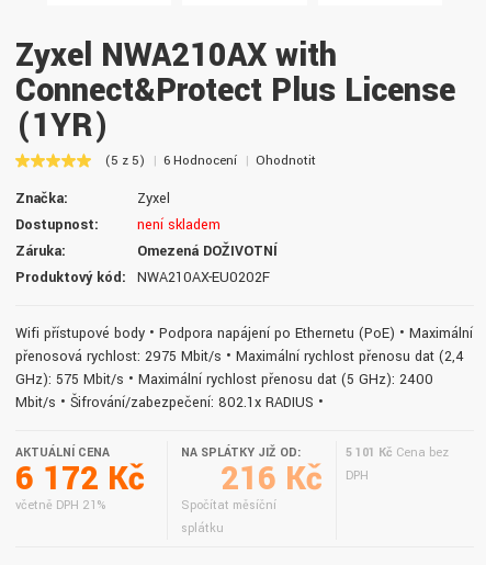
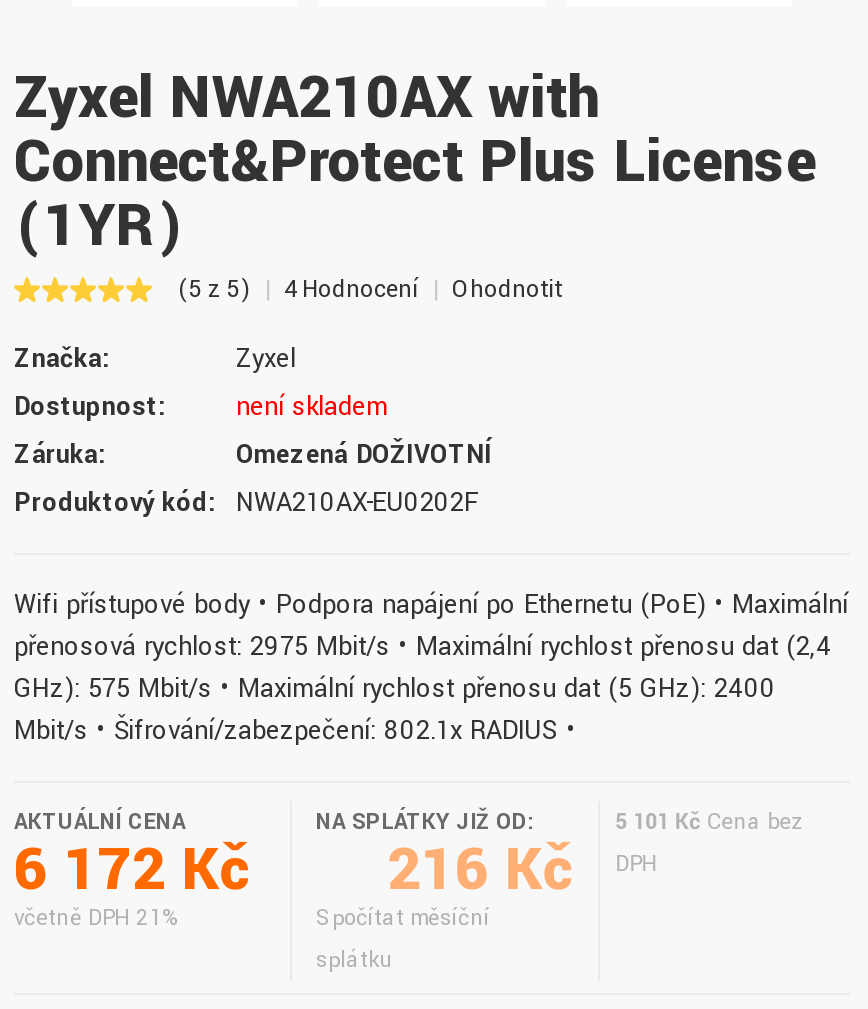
- (5 z 5) 6 Hodnocení Ohodnotit
+ (5 z 5) 4 Hodnocení Ohodnotit
